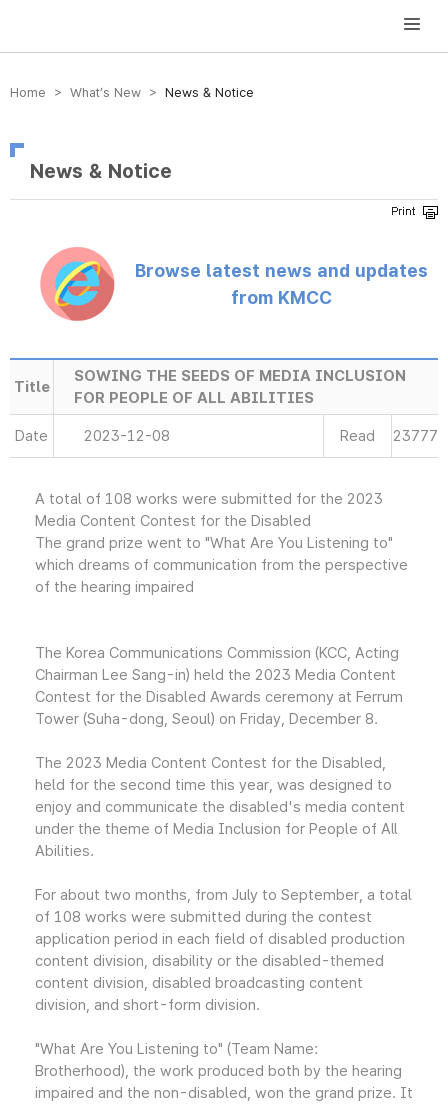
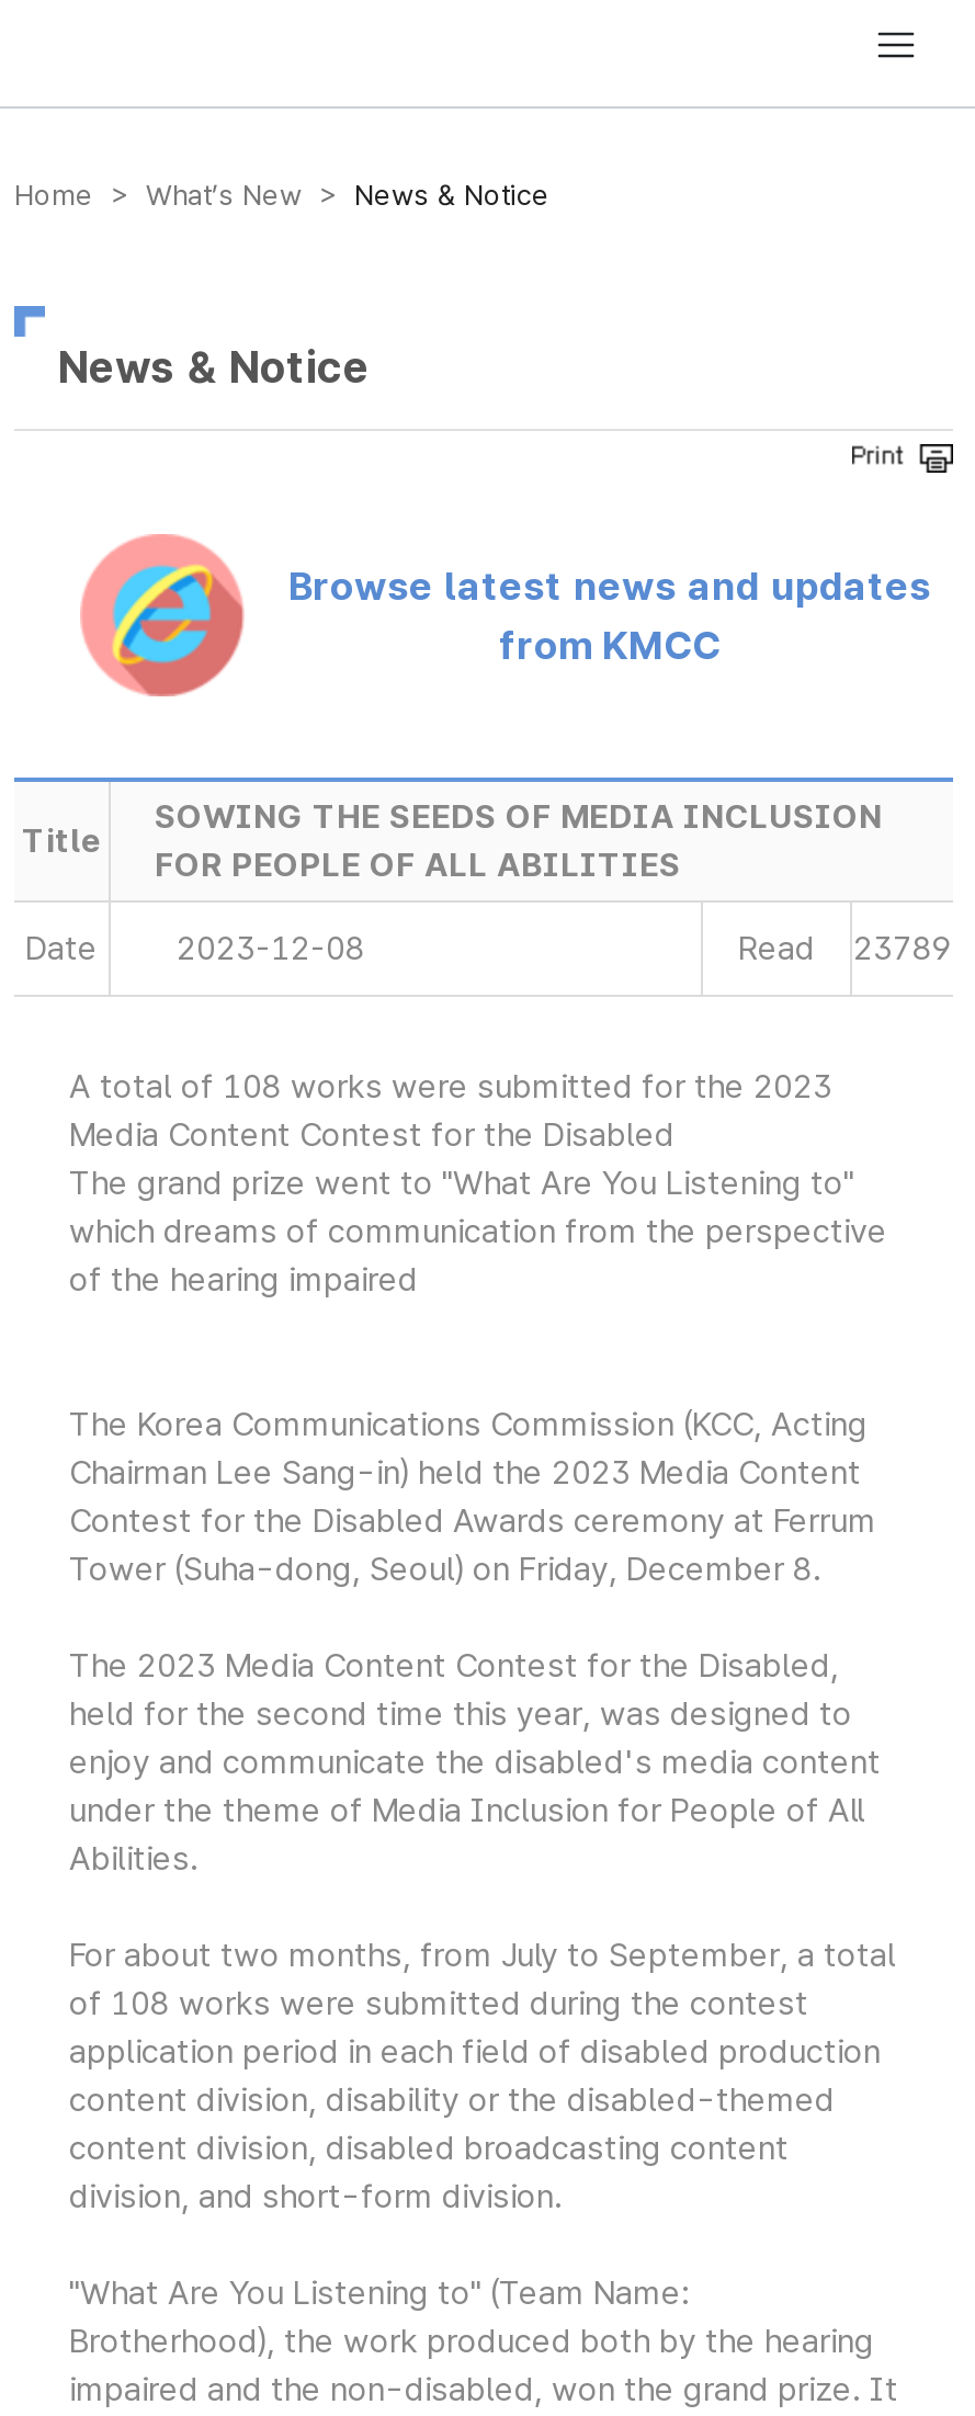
- Read 23777
+ Read 23789
